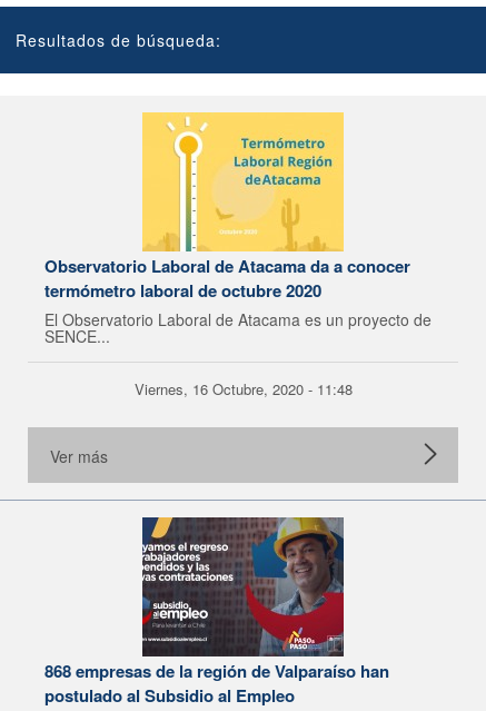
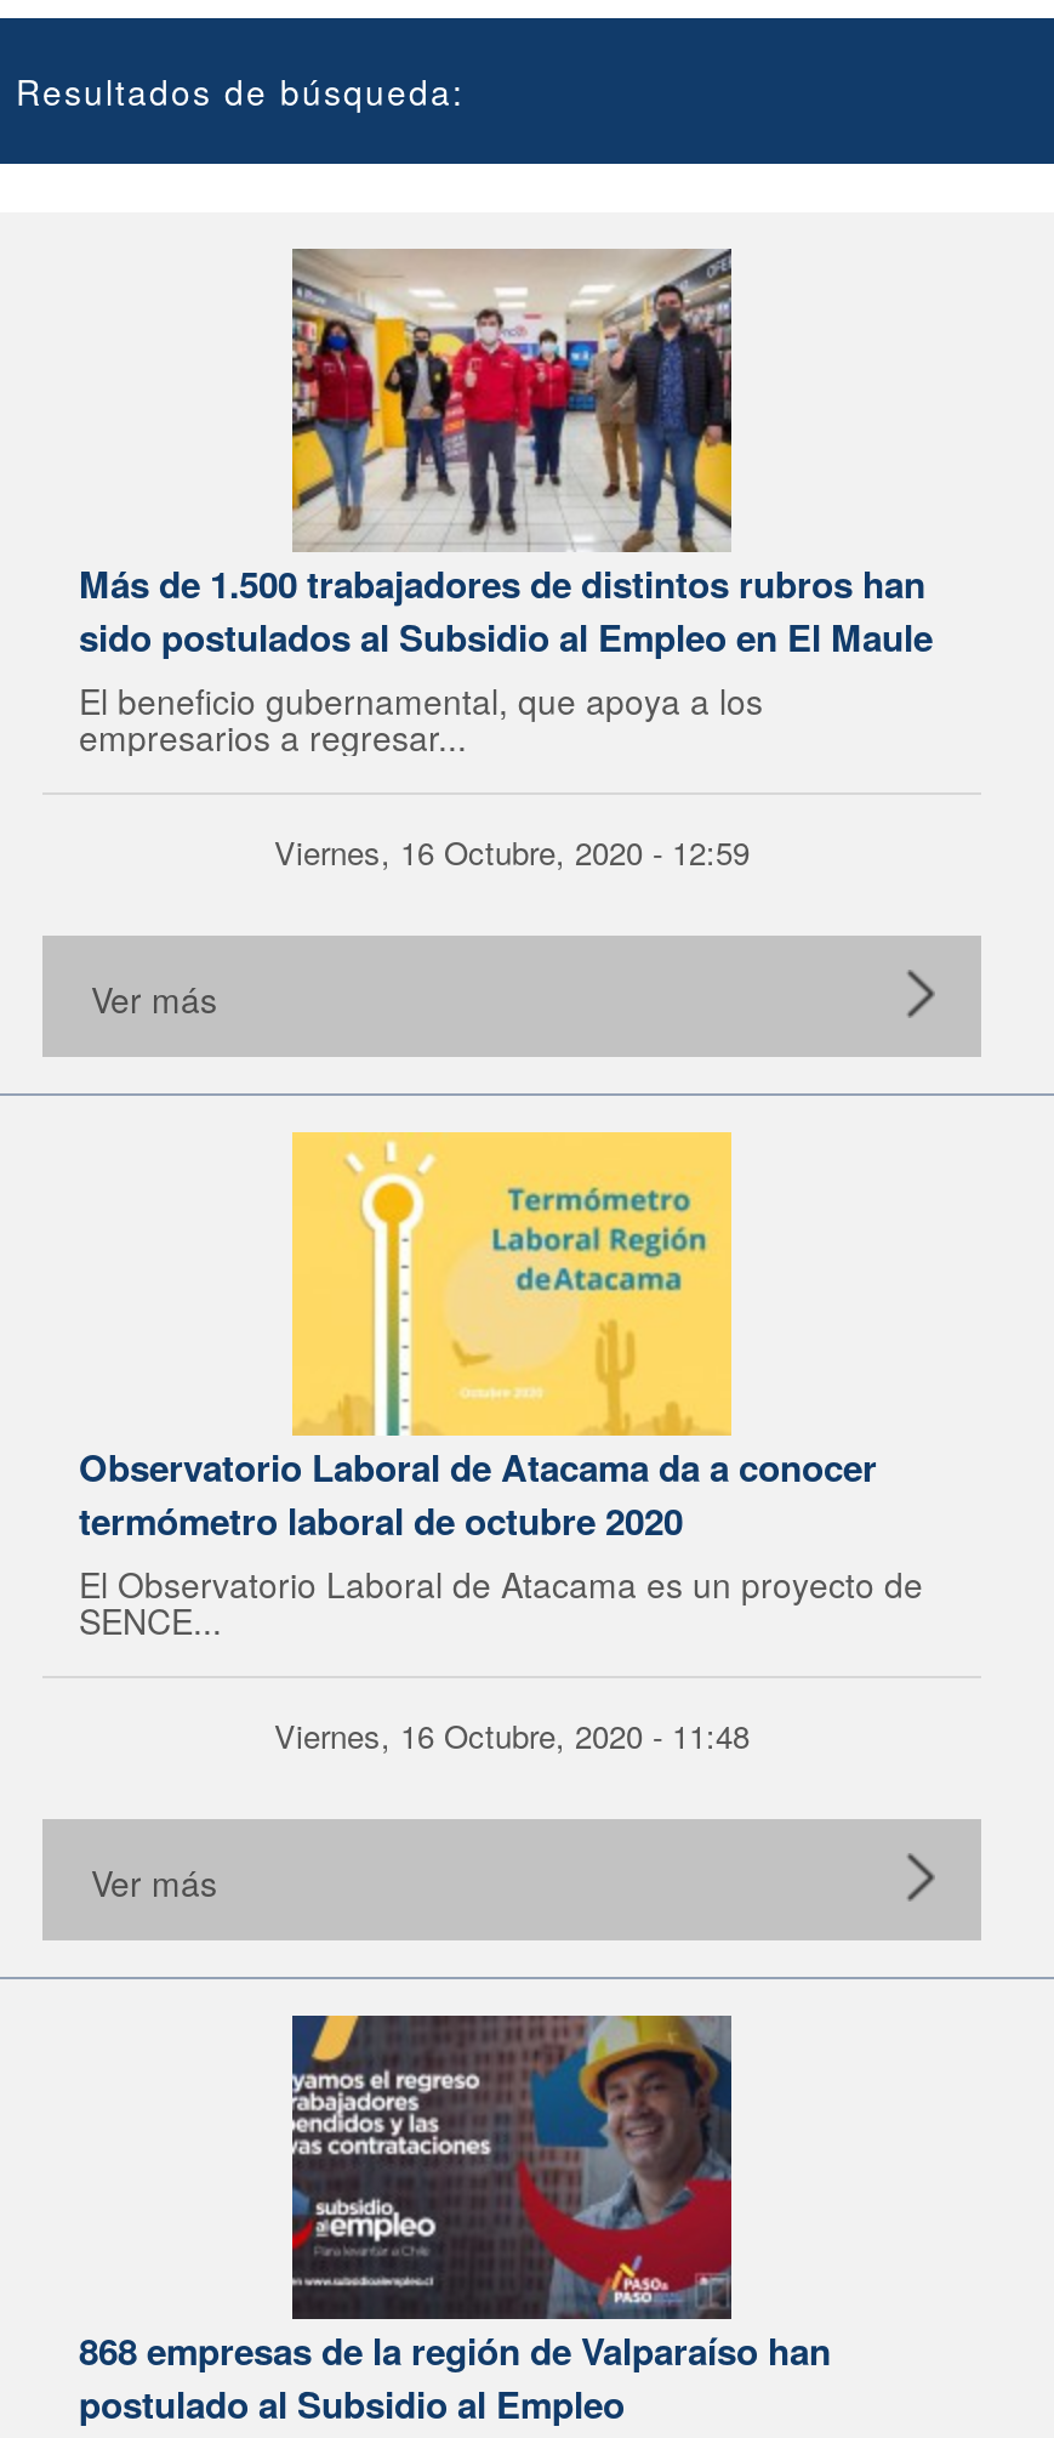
+ [image]
+ Más de 1.500 trabajadores de distintos rubros han
+ sido postulados al Subsidio al Empleo en El Maule
+ El beneficio gubernamental, que apoya a los
+ empresarios a regresar...
+ Viernes, 16 Octubre, 2020 - 12:59
+ Ver más
